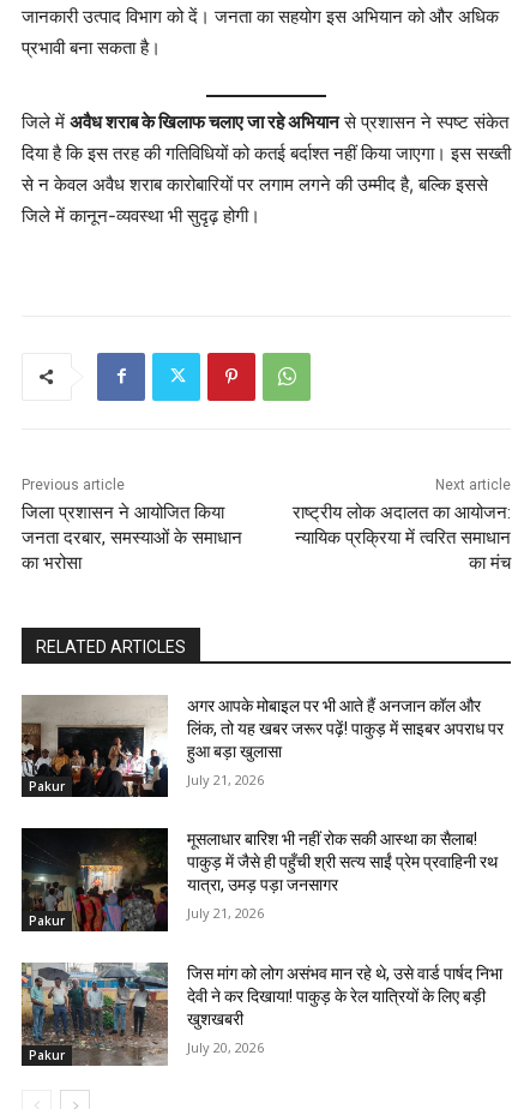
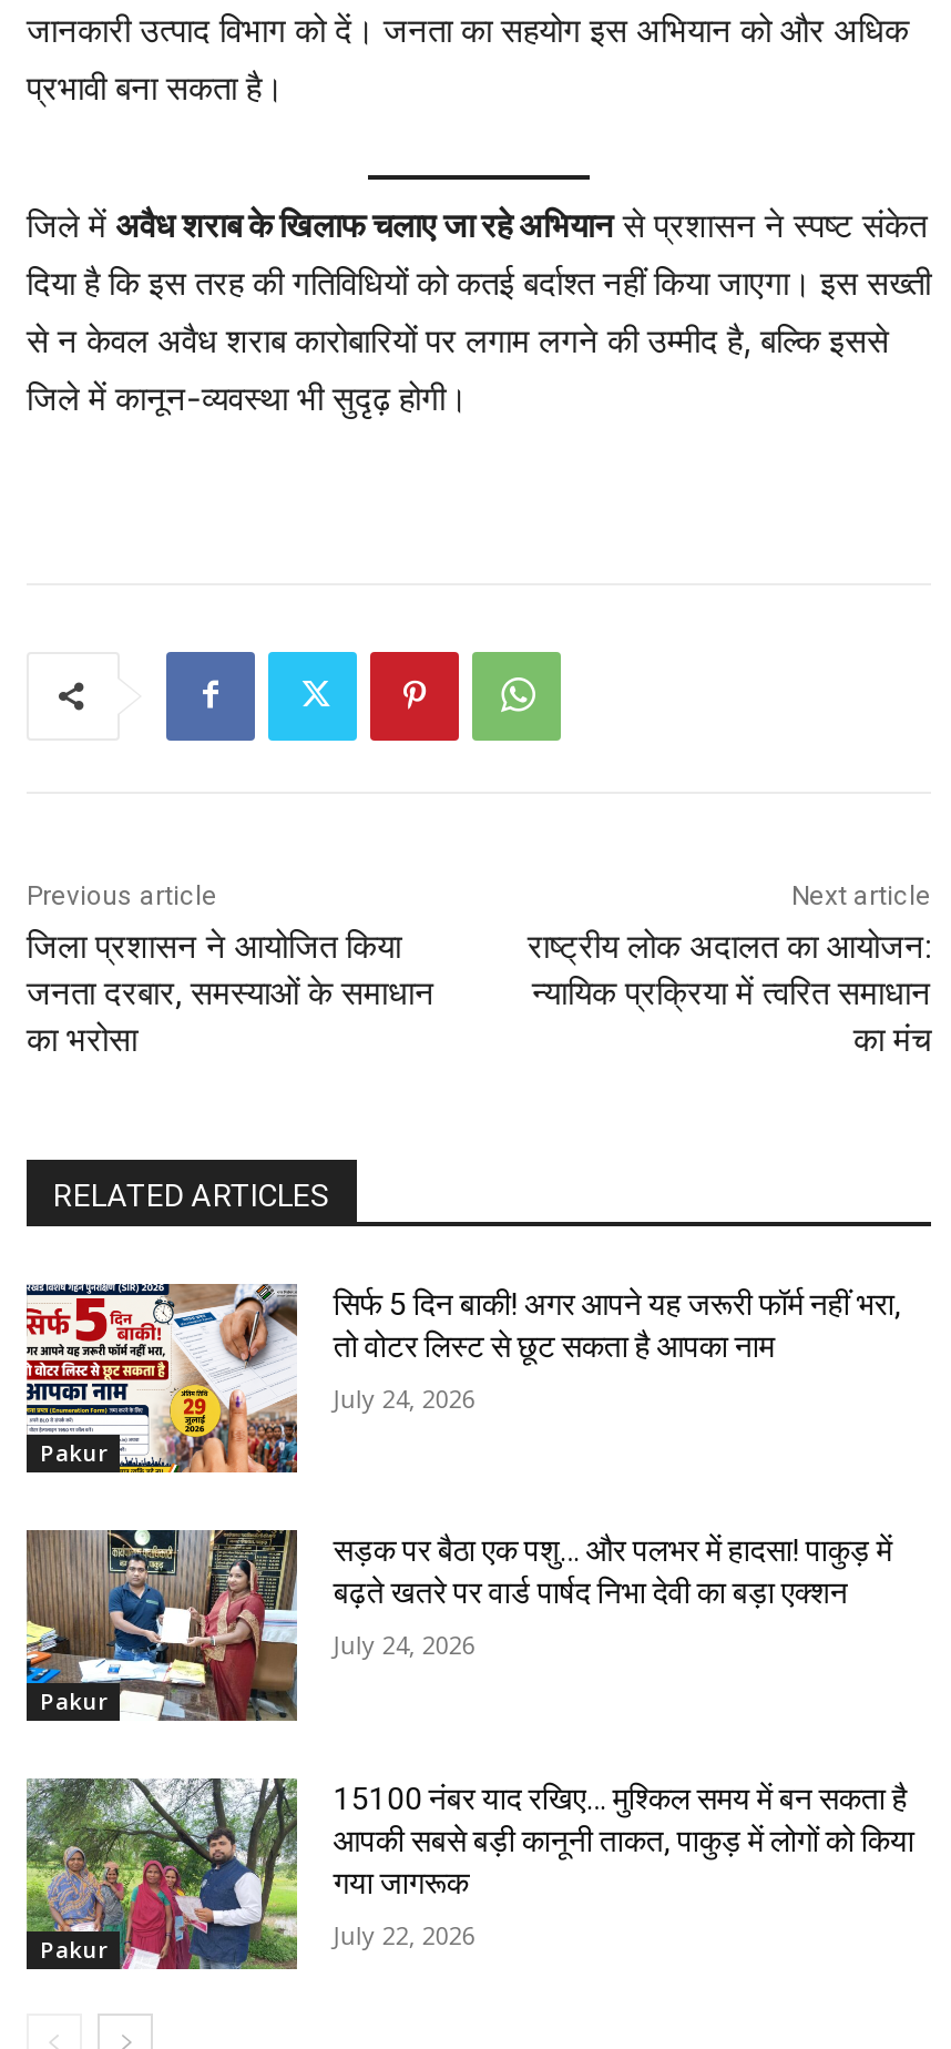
- [image]
- अगर आपके मोबाइल पर भी आते हैं अनजान कॉल और
- लिंक, तो यह खबर जरूर पढ़ें! पाकुड़ में साइबर अपराध पर
- हुआ बड़ा खुलासा
+ [image]
+ सिर्फ 5 दिन बाकी! अगर आपने यह जरूरी फॉर्म नहीं भरा,
+ तो वोटर लिस्ट से छूट सकता है आपका नाम

- July 21, 2026
+ July 24, 2026

- [image]
- मूसलाधार बारिश भी नहीं रोक सकी आस्था का सैलाब!
- पाकुड़ में जैसे ही पहुँची श्री सत्य साईं प्रेम प्रवाहिनी रथ
- यात्रा, उमड़ पड़ा जनसागर
+ [image]
+ सड़क पर बैठा एक पशु… और पलभर में हादसा! पाकुड़ में
+ बढ़ते खतरे पर वार्ड पार्षद निभा देवी का बड़ा एक्शन

- July 21, 2026
+ July 24, 2026

- [image]
- जिस मांग को लोग असंभव मान रहे थे, उसे वार्ड पार्षद निभा
- देवी ने कर दिखाया! पाकुड़ के रेल यात्रियों के लिए बड़ी
- खुशखबरी
+ [image]
+ 15100 नंबर याद रखिए… मुश्किल समय में बन सकता है
+ आपकी सबसे बड़ी कानूनी ताकत, पाकुड़ में लोगों को किया
+ गया जागरूक

- July 20, 2026
+ July 22, 2026
